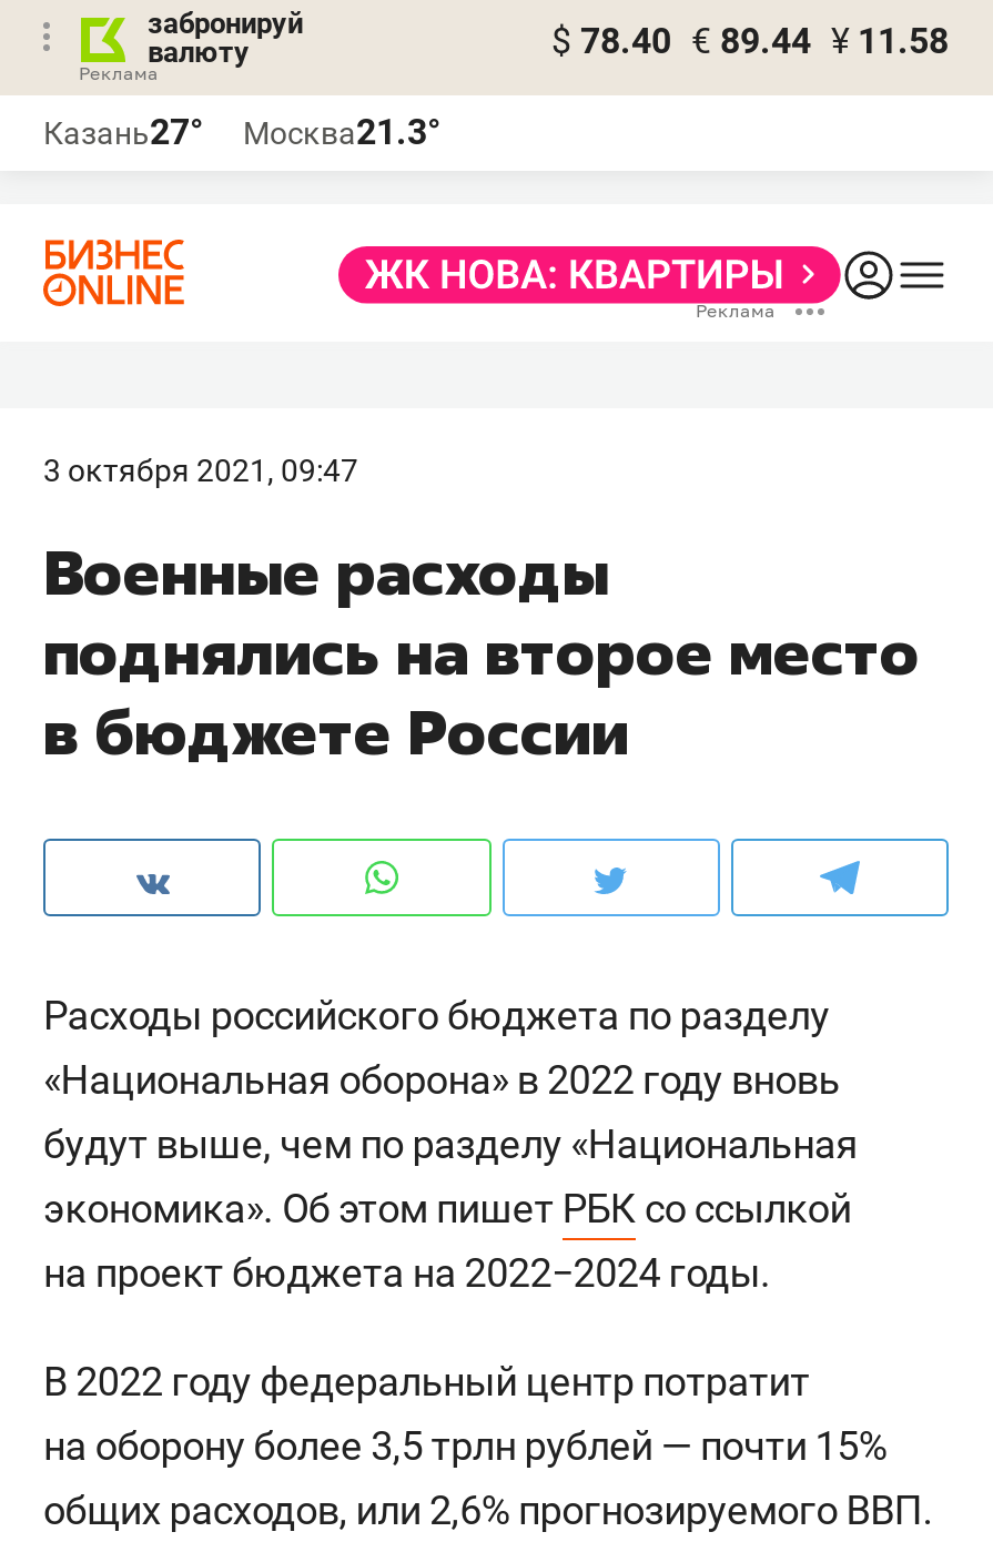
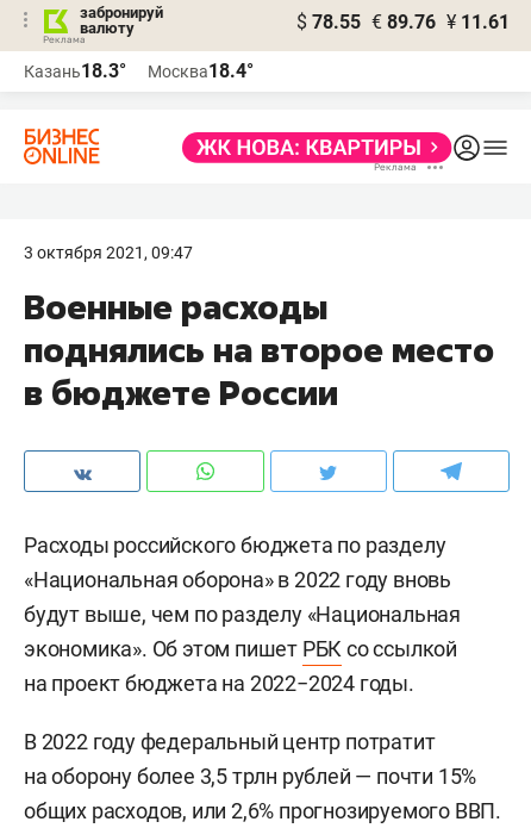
- $ 78.40 € 89.44 ¥ 11.58
+ $ 78.55 € 89.76 ¥ 11.61

- Казань27°
+ Казань18.3°

- Москва21.3°
+ Москва18.4°
